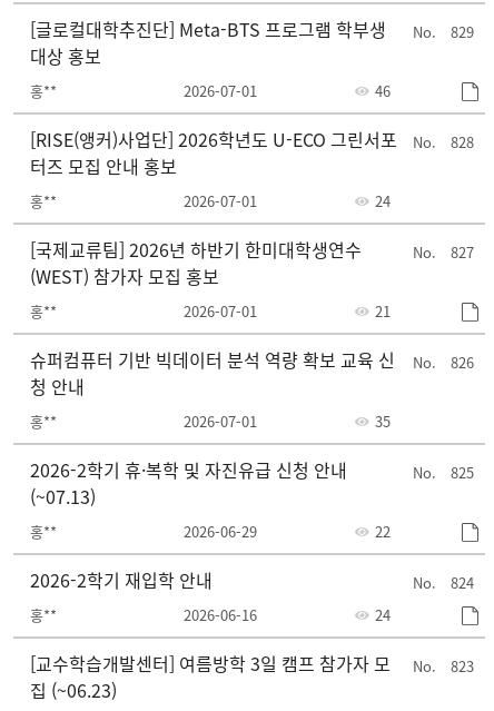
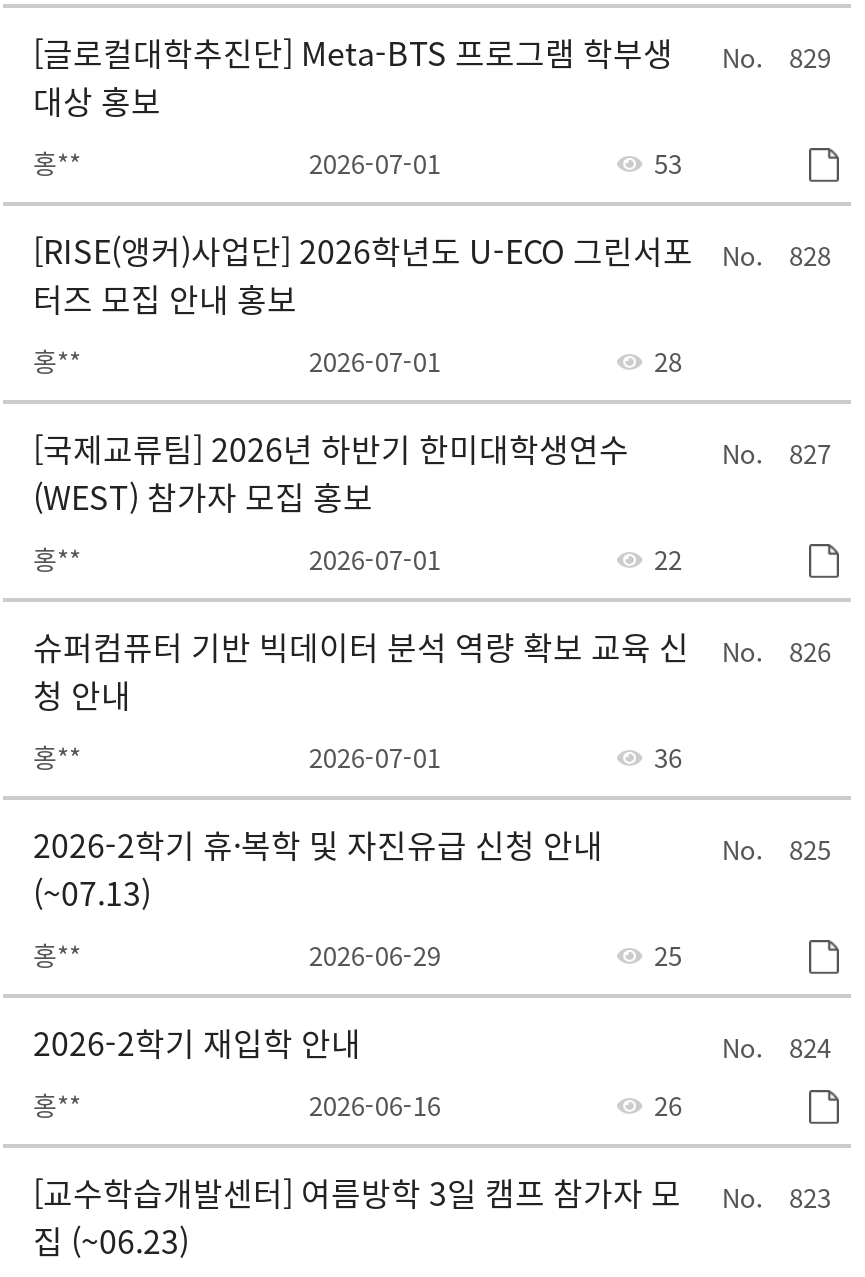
- 46
+ 53

- 24
+ 28

- 21
+ 22

- 35
+ 36

- 22
+ 25

- 24
+ 26
